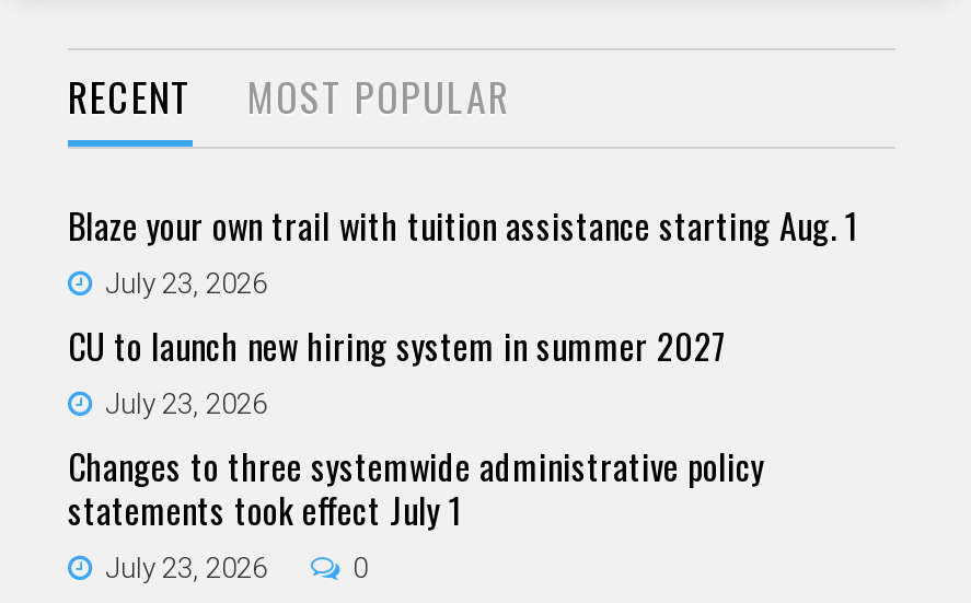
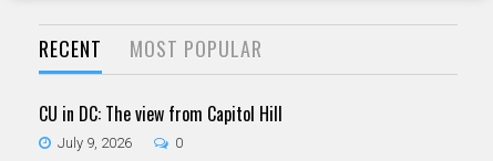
- Blaze your own trail with tuition assistance starting Aug. 1
- July 23, 2026
- CU to launch new hiring system in summer 2027
- July 23, 2026
- Changes to three systemwide administrative policy
- statements took effect July 1
- July 23, 2026
+ CU in DC: The view from Capitol Hill
+ July 9, 2026
